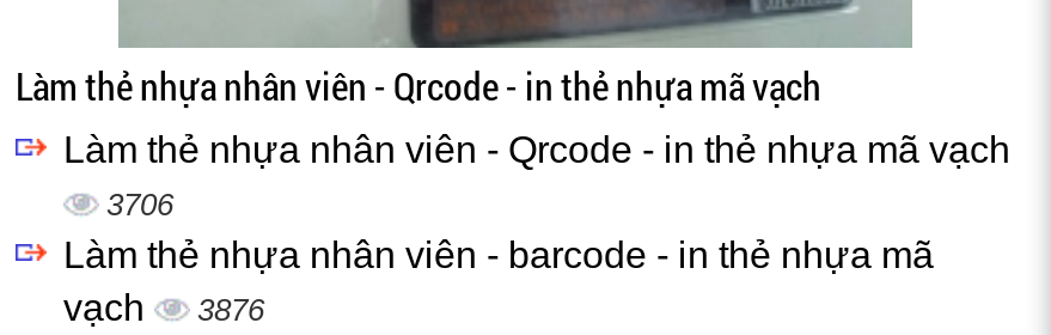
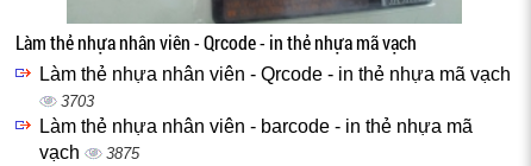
- 3706
+ 3703

- vạch 3876
+ vạch 3875
